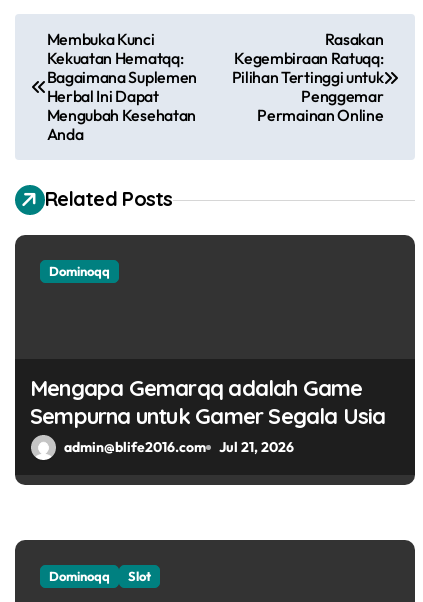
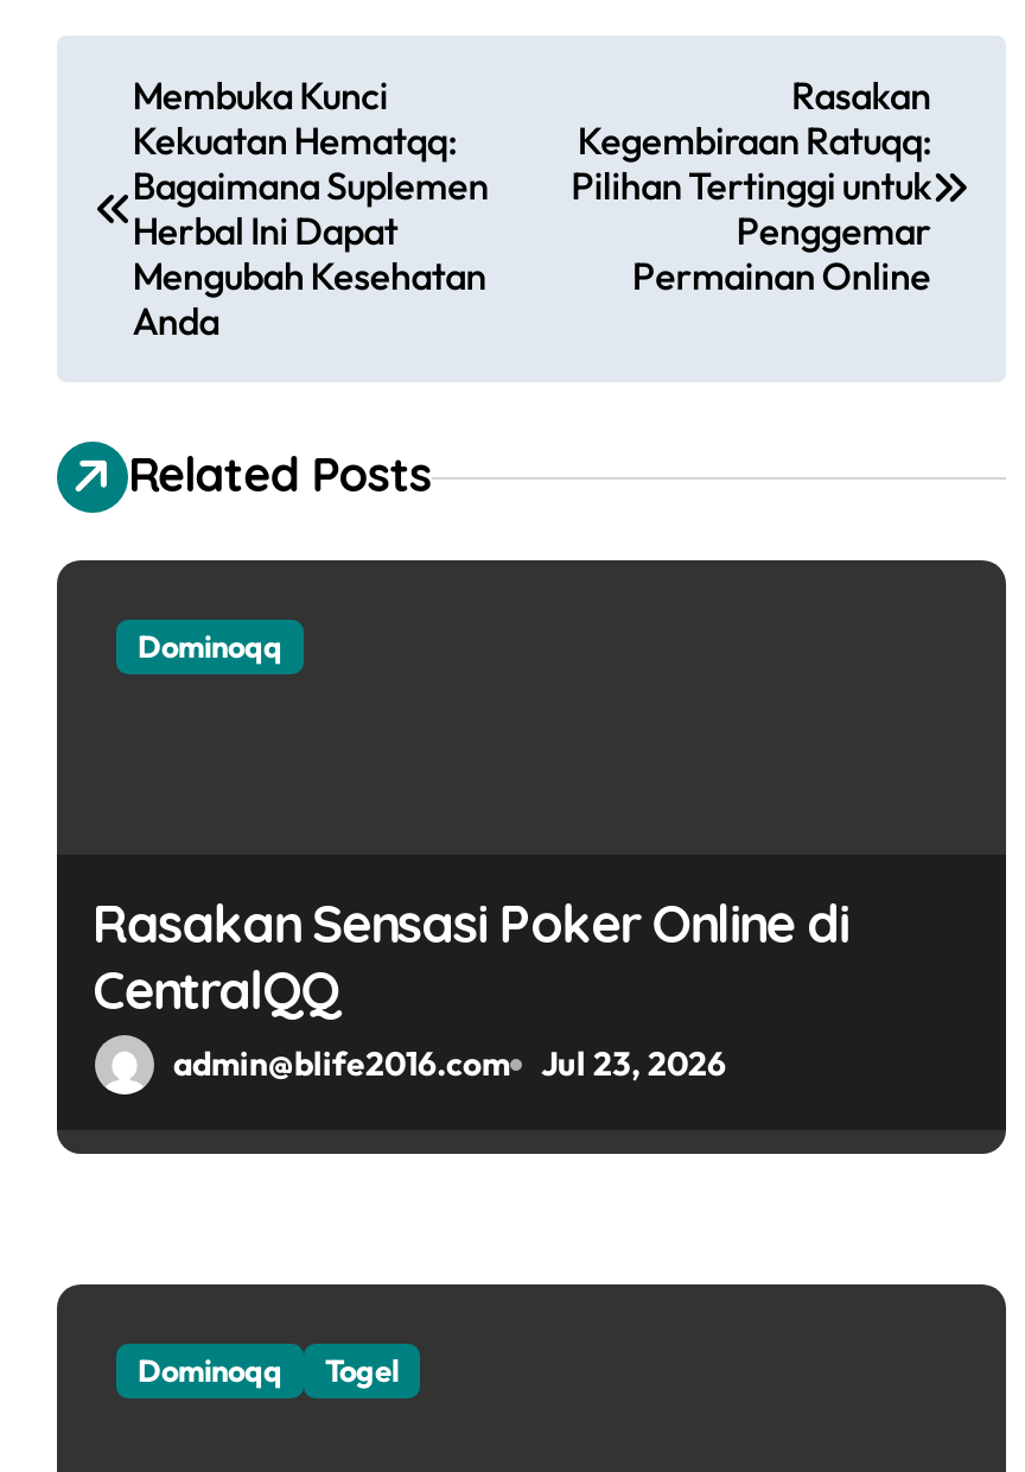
- Mengapa Gemarqq adalah Game
- Sempurna untuk Gamer Segala Usia
+ Rasakan Sensasi Poker Online di
+ CentralQQ

- admin@blife2016.com Jul 21, 2026
+ admin@blife2016.com Jul 23, 2026

- Slot
+ Togel
